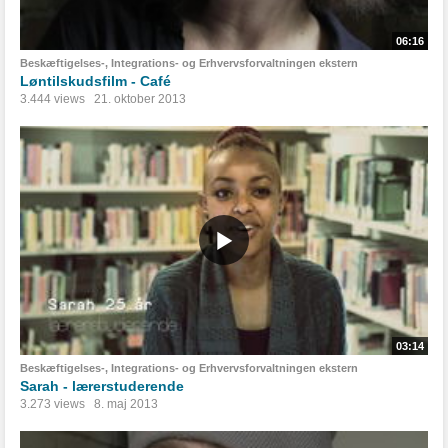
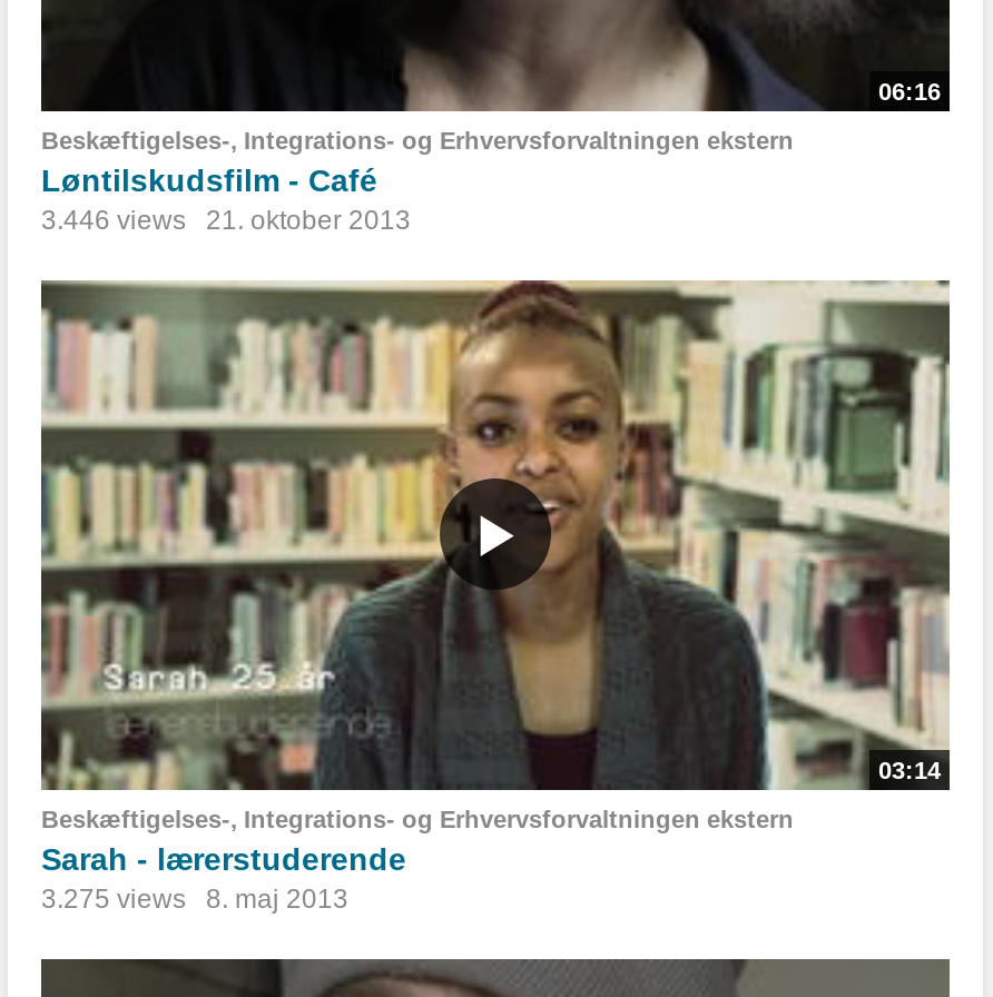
- 3.444 views 21. oktober 2013
+ 3.446 views 21. oktober 2013

- 3.273 views 8. maj 2013
+ 3.275 views 8. maj 2013
